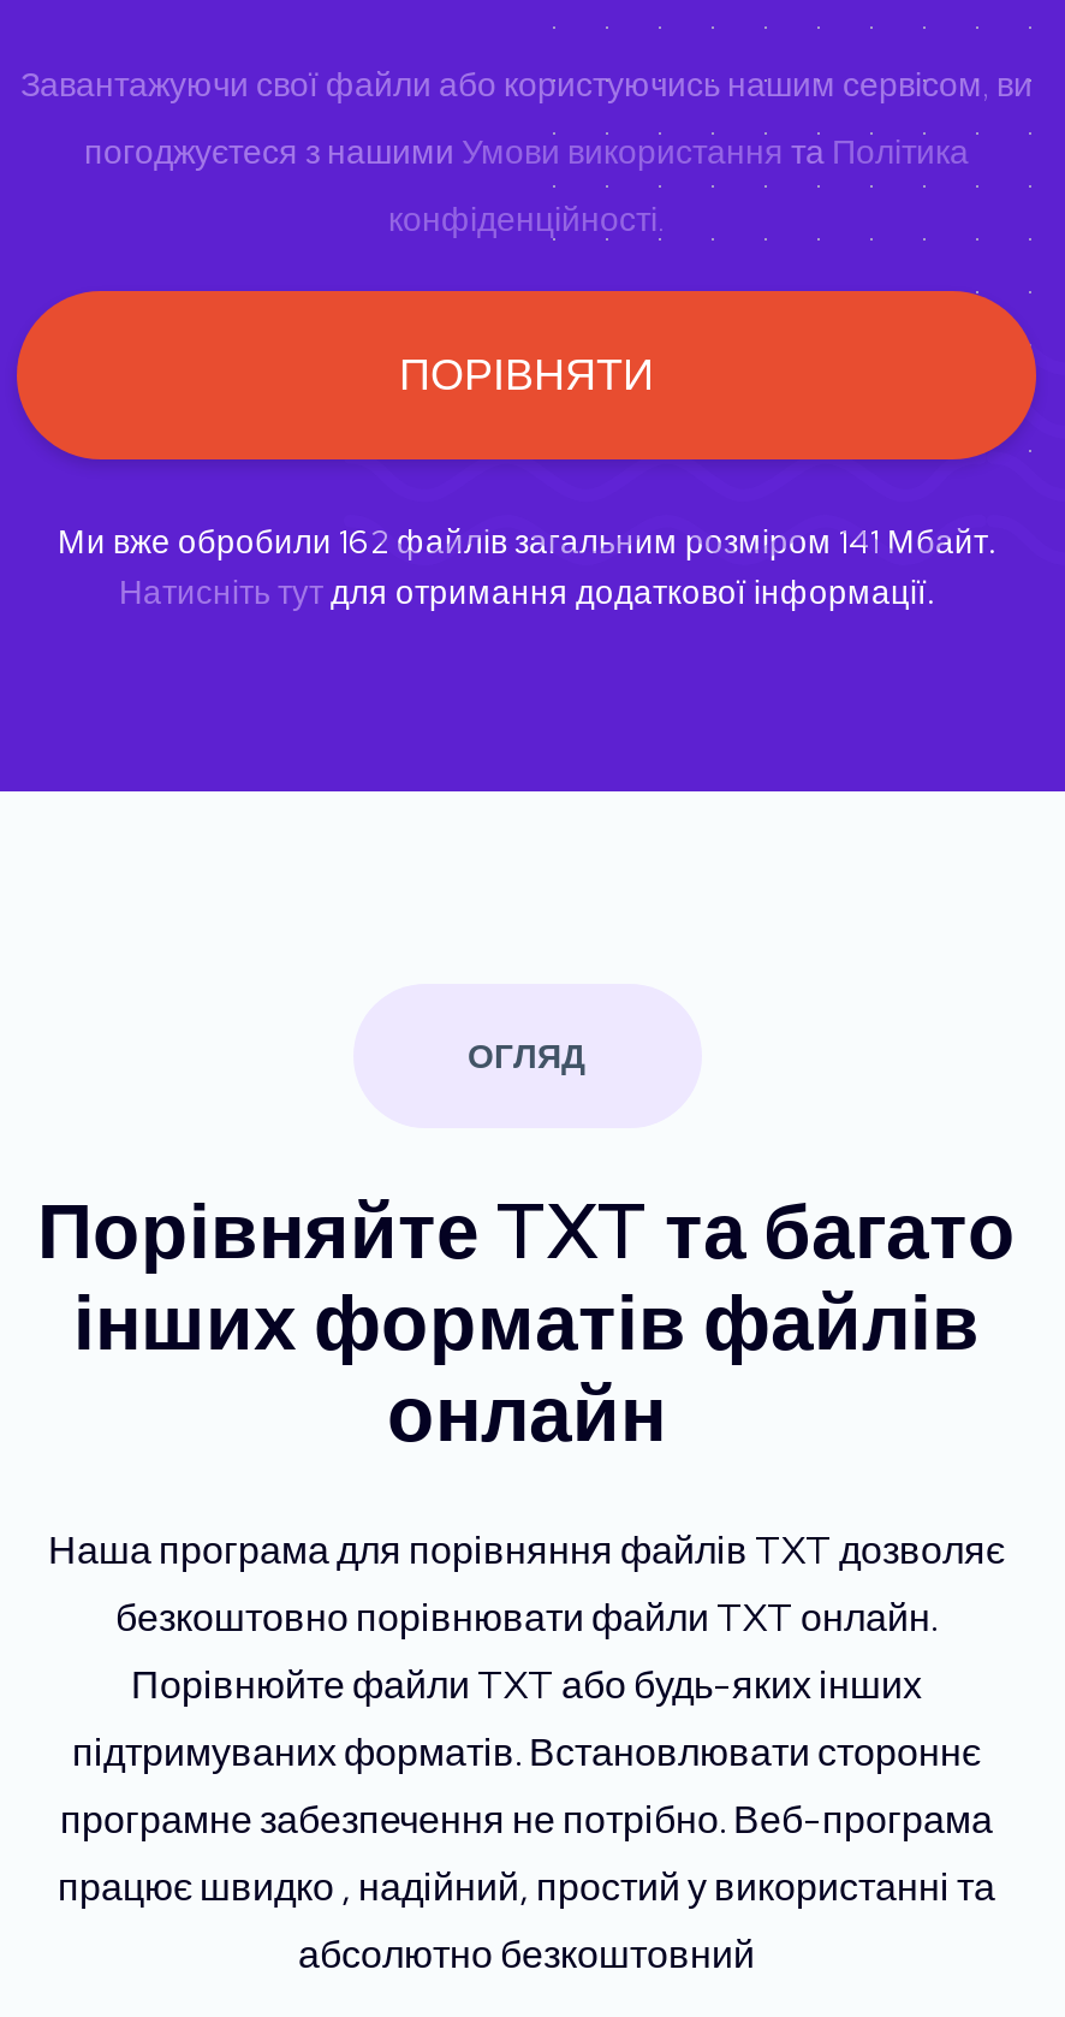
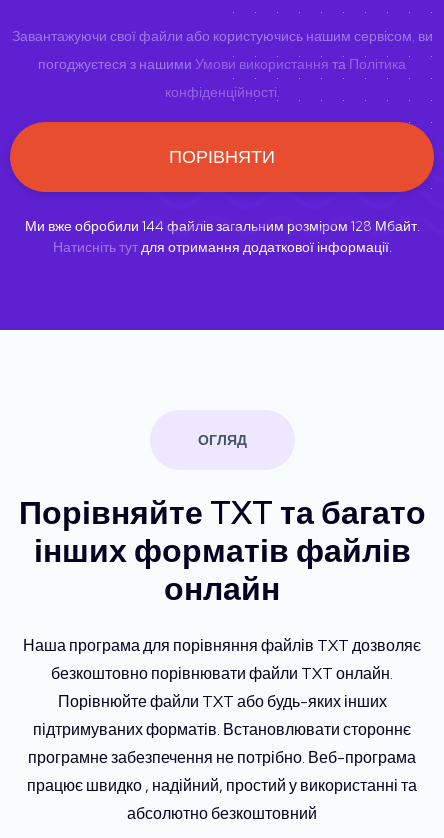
- Ми вже обробили 162 файлів загальним розміром 141 Мбайт.
+ Ми вже обробили 144 файлів загальним розміром 128 Мбайт.
